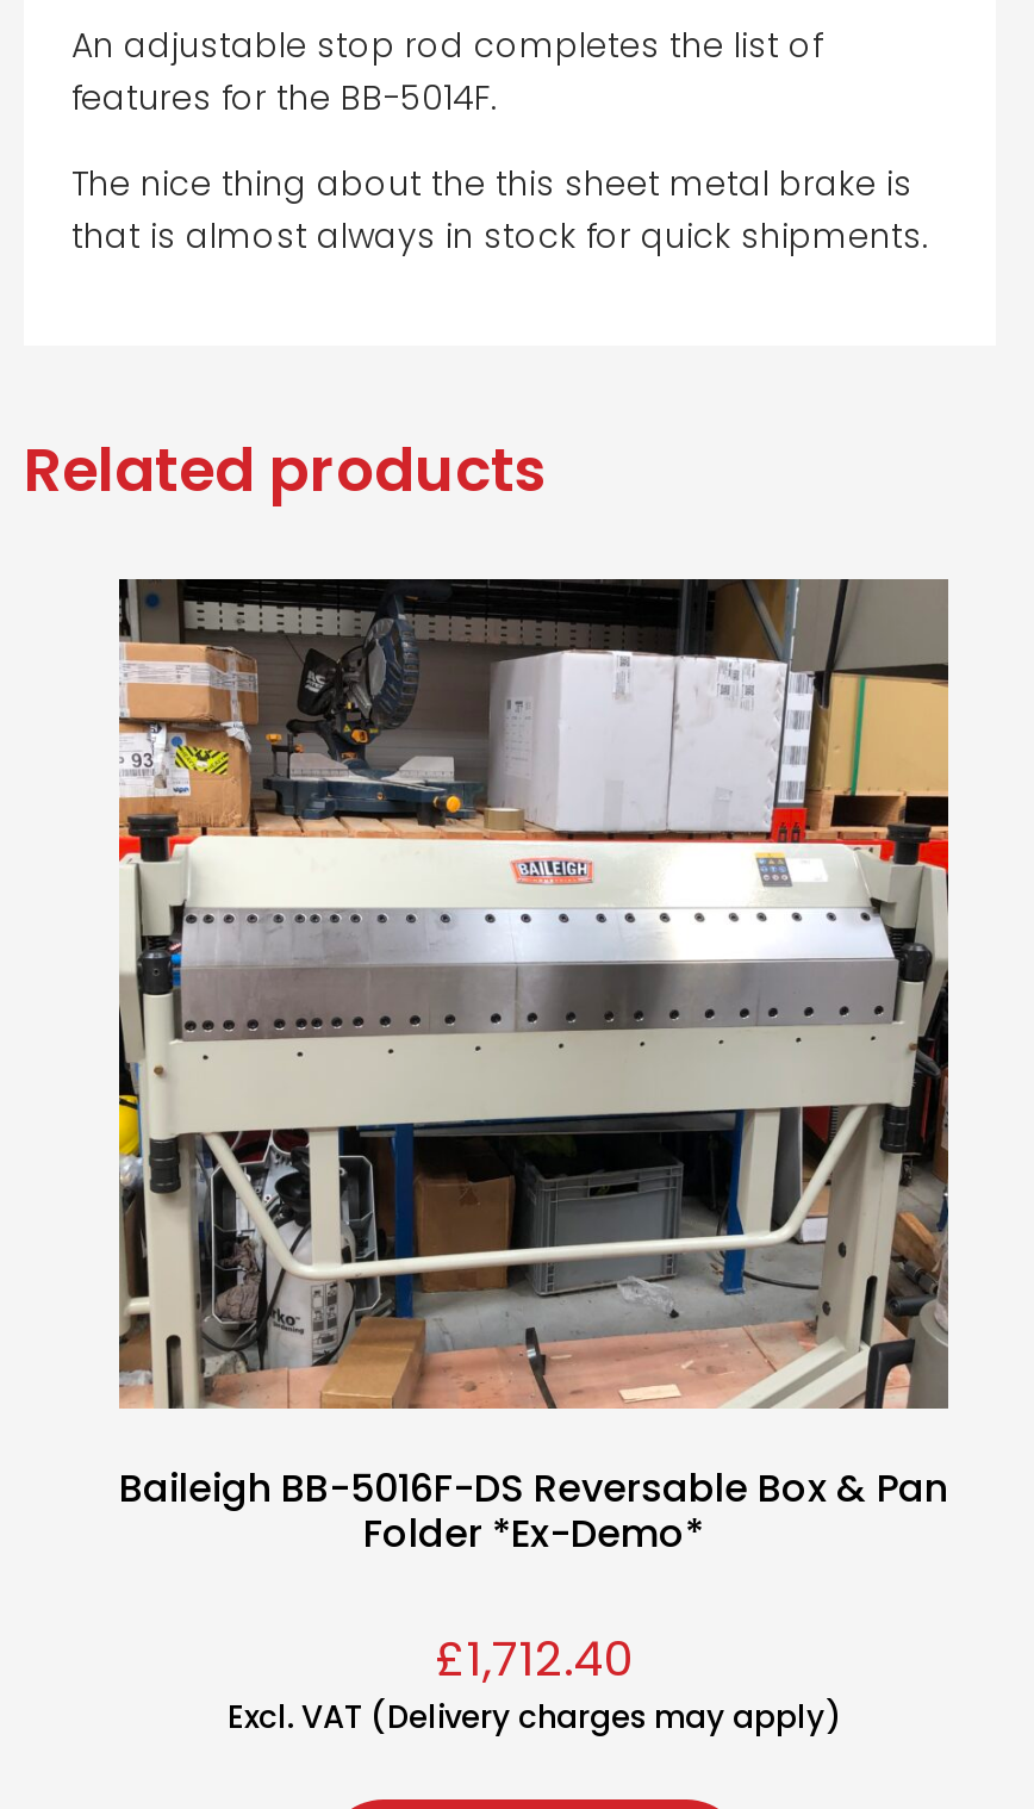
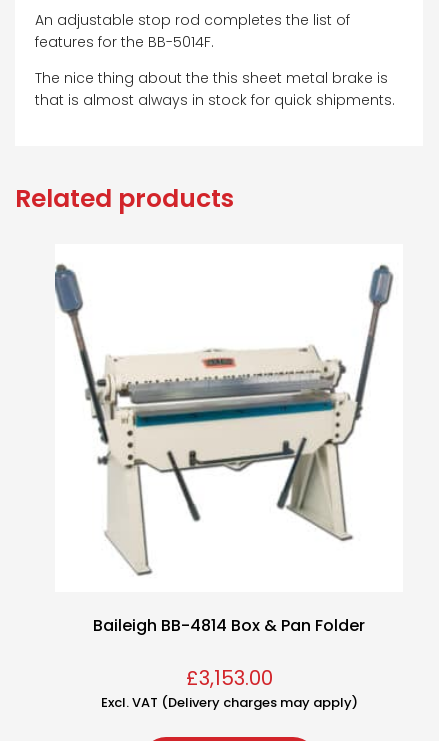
- [image]
- Baileigh BB-5016F-DS Reversable Box & Pan
- Folder *Ex-Demo*
+ [image]
+ Baileigh BB-4814 Box & Pan Folder

- £1,712.40
+ £3,153.00
